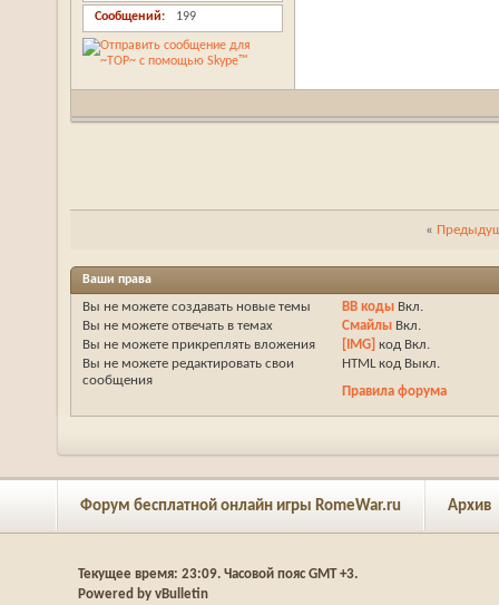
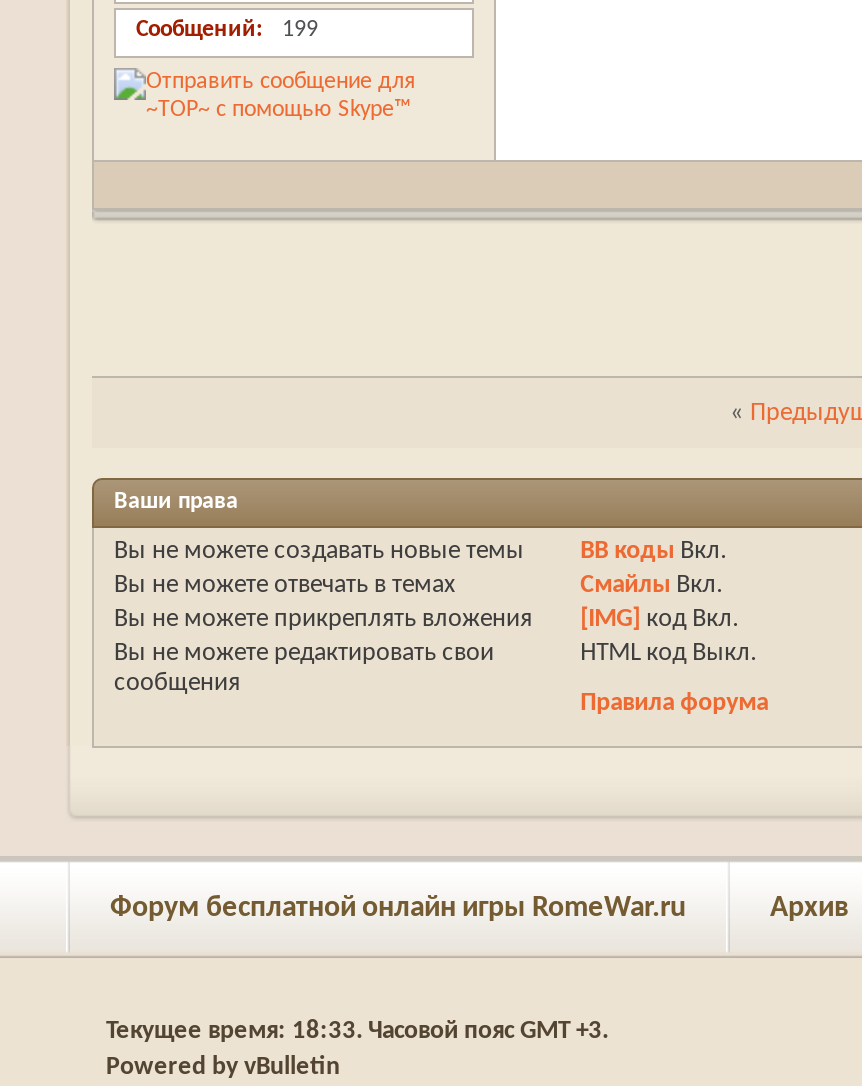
- Текущее время: 23:09. Часовой пояс GMT +3.
+ Текущее время: 18:33. Часовой пояс GMT +3.
